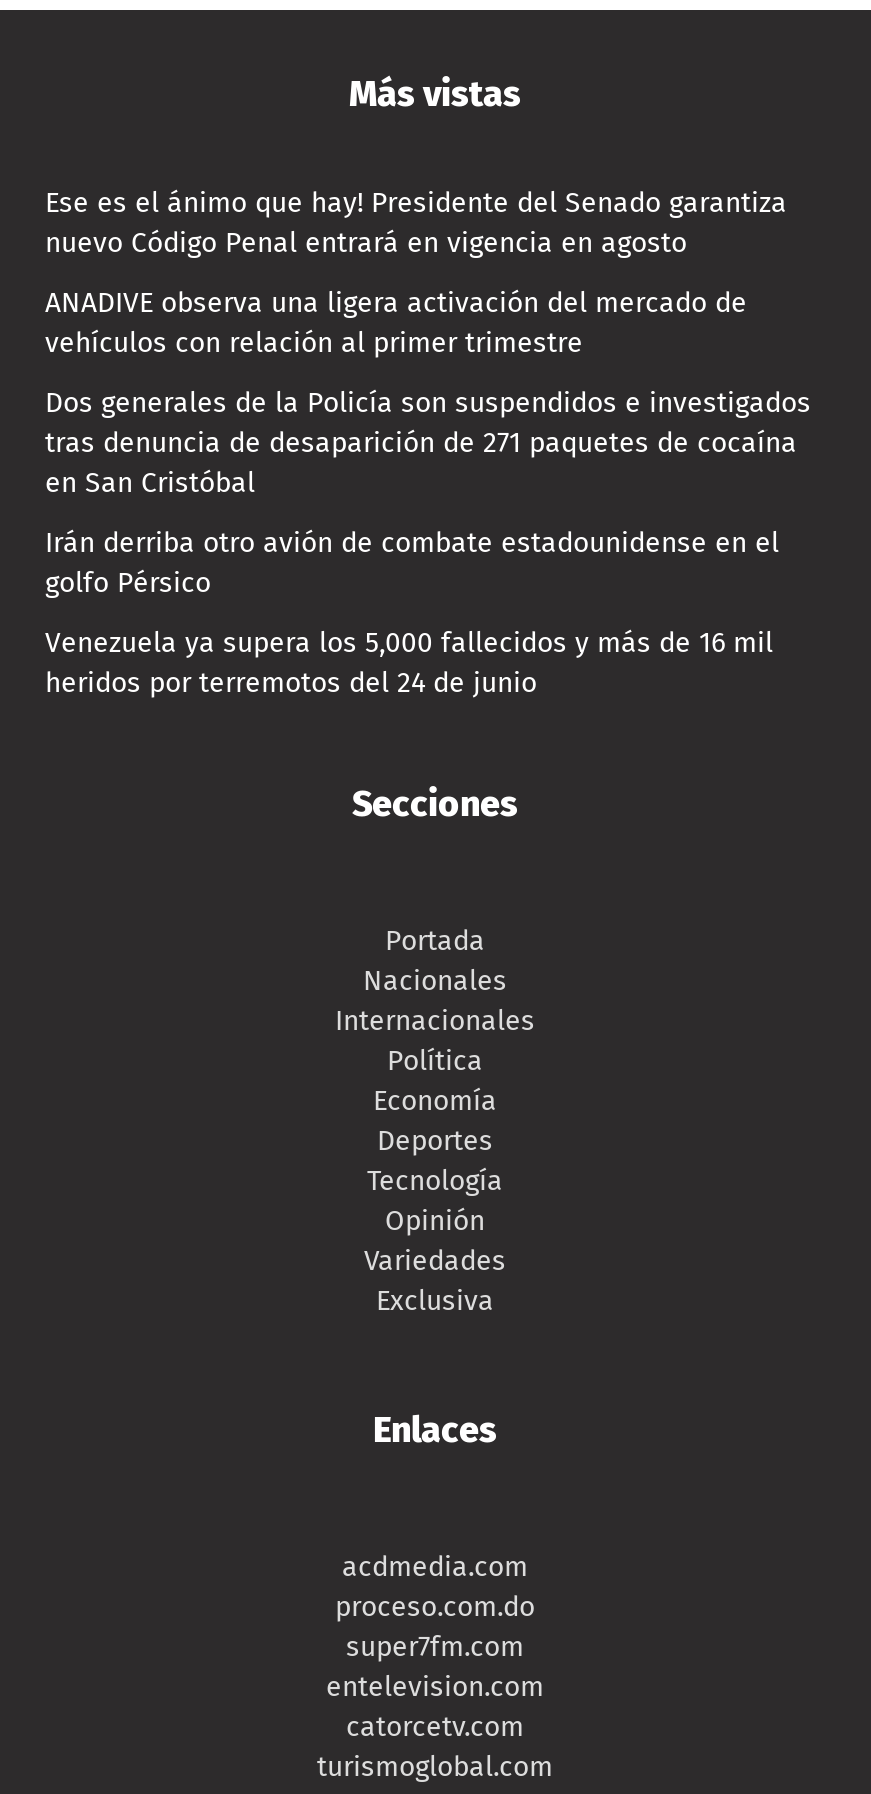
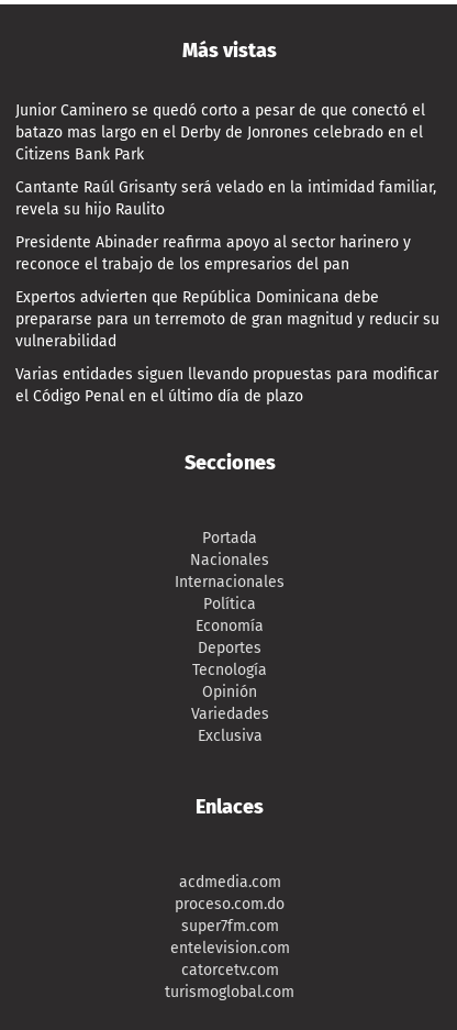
- Ese es el ánimo que hay! Presidente del Senado garantiza
- nuevo Código Penal entrará en vigencia en agosto
+ Junior Caminero se quedó corto a pesar de que conectó el
+ batazo mas largo en el Derby de Jonrones celebrado en el
+ Citizens Bank Park

- ANADIVE observa una ligera activación del mercado de
- vehículos con relación al primer trimestre
+ Cantante Raúl Grisanty será velado en la intimidad familiar,
+ revela su hijo Raulito

- Dos generales de la Policía son suspendidos e investigados
- tras denuncia de desaparición de 271 paquetes de cocaína
- en San Cristóbal
+ Presidente Abinader reafirma apoyo al sector harinero y
+ reconoce el trabajo de los empresarios del pan

- Irán derriba otro avión de combate estadounidense en el
- golfo Pérsico
+ Expertos advierten que República Dominicana debe
+ prepararse para un terremoto de gran magnitud y reducir su
+ vulnerabilidad

- Venezuela ya supera los 5,000 fallecidos y más de 16 mil
- heridos por terremotos del 24 de junio
+ Varias entidades siguen llevando propuestas para modificar
+ el Código Penal en el último día de plazo
